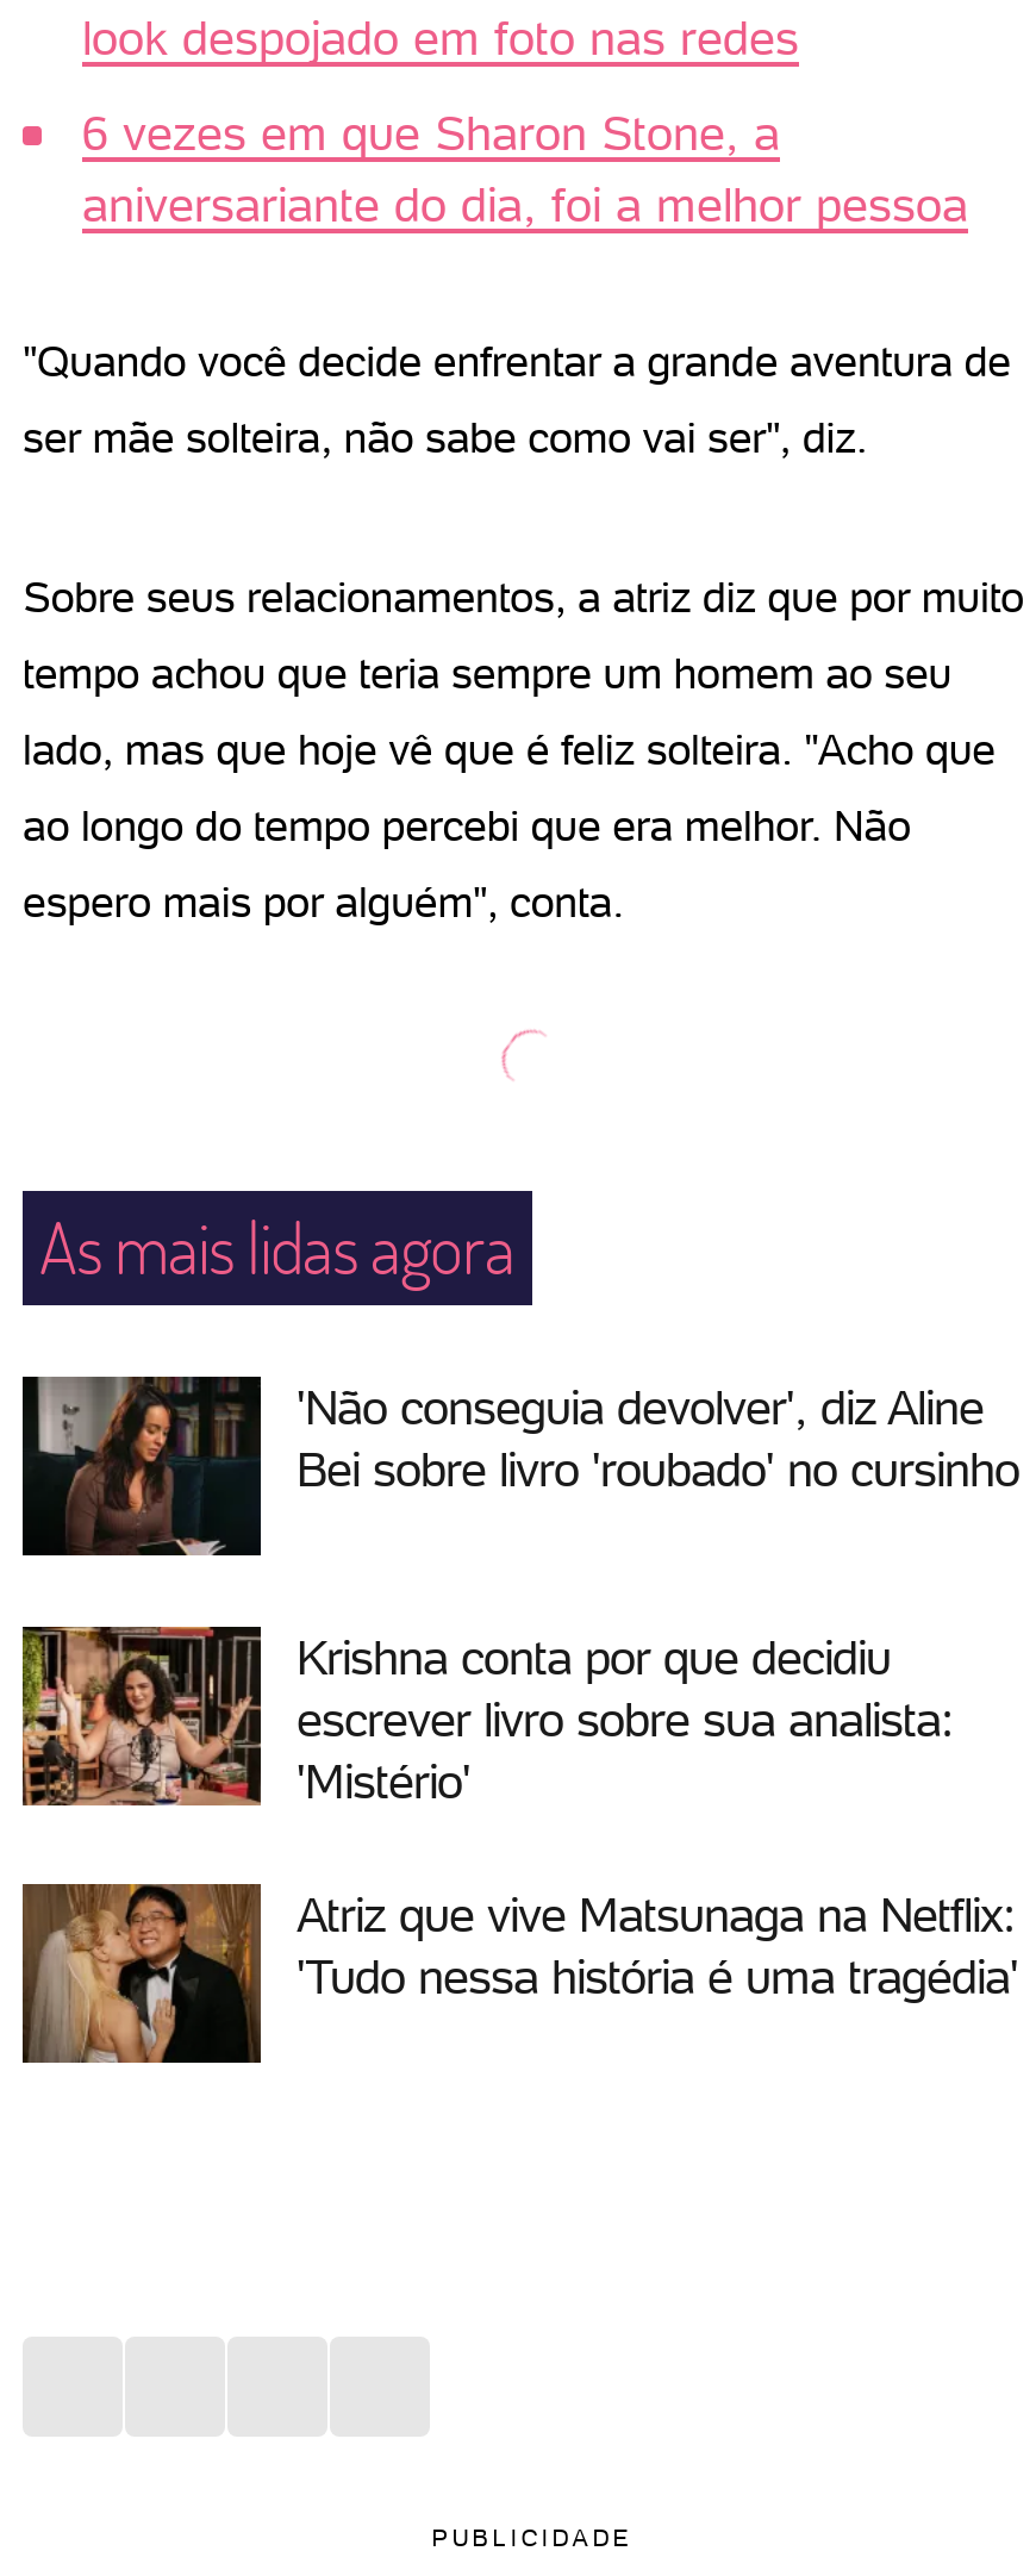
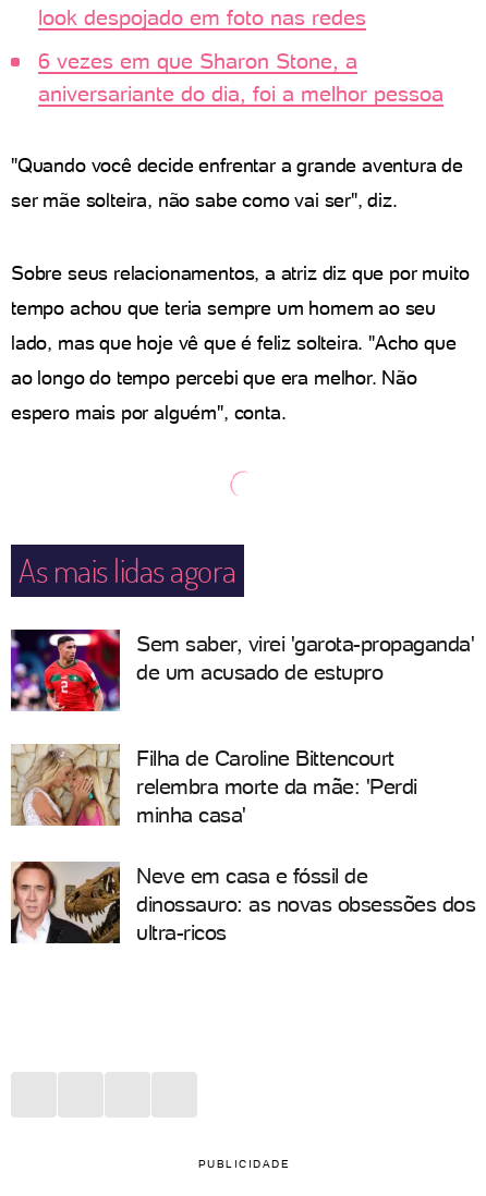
- [image]
- 'Não conseguia devolver', diz Aline
- Bei sobre livro 'roubado' no cursinho
+ [image]
+ Sem saber, virei 'garota-propaganda'
+ de um acusado de estupro

- [image]
- Krishna conta por que decidiu
- escrever livro sobre sua analista:
- 'Mistério'
+ [image]
+ Filha de Caroline Bittencourt
+ relembra morte da mãe: 'Perdi
+ minha casa'

- [image]
- Atriz que vive Matsunaga na Netflix:
- 'Tudo nessa história é uma tragédia'
+ [image]
+ Neve em casa e fóssil de
+ dinossauro: as novas obsessões dos
+ ultra-ricos
